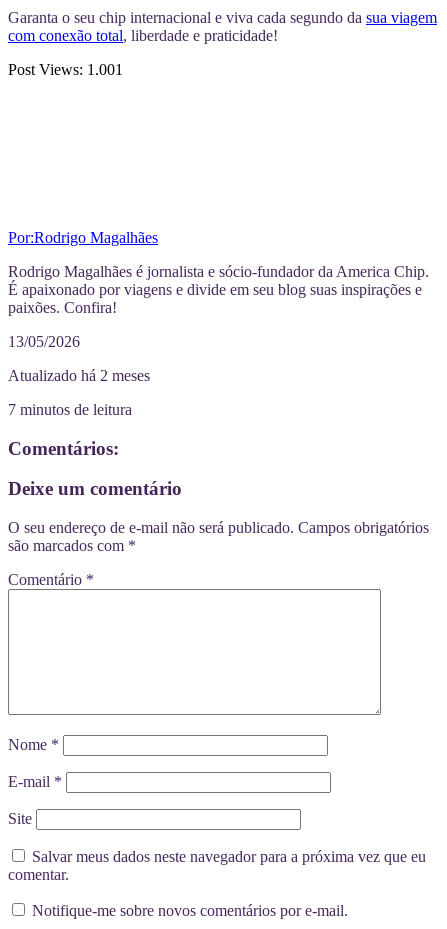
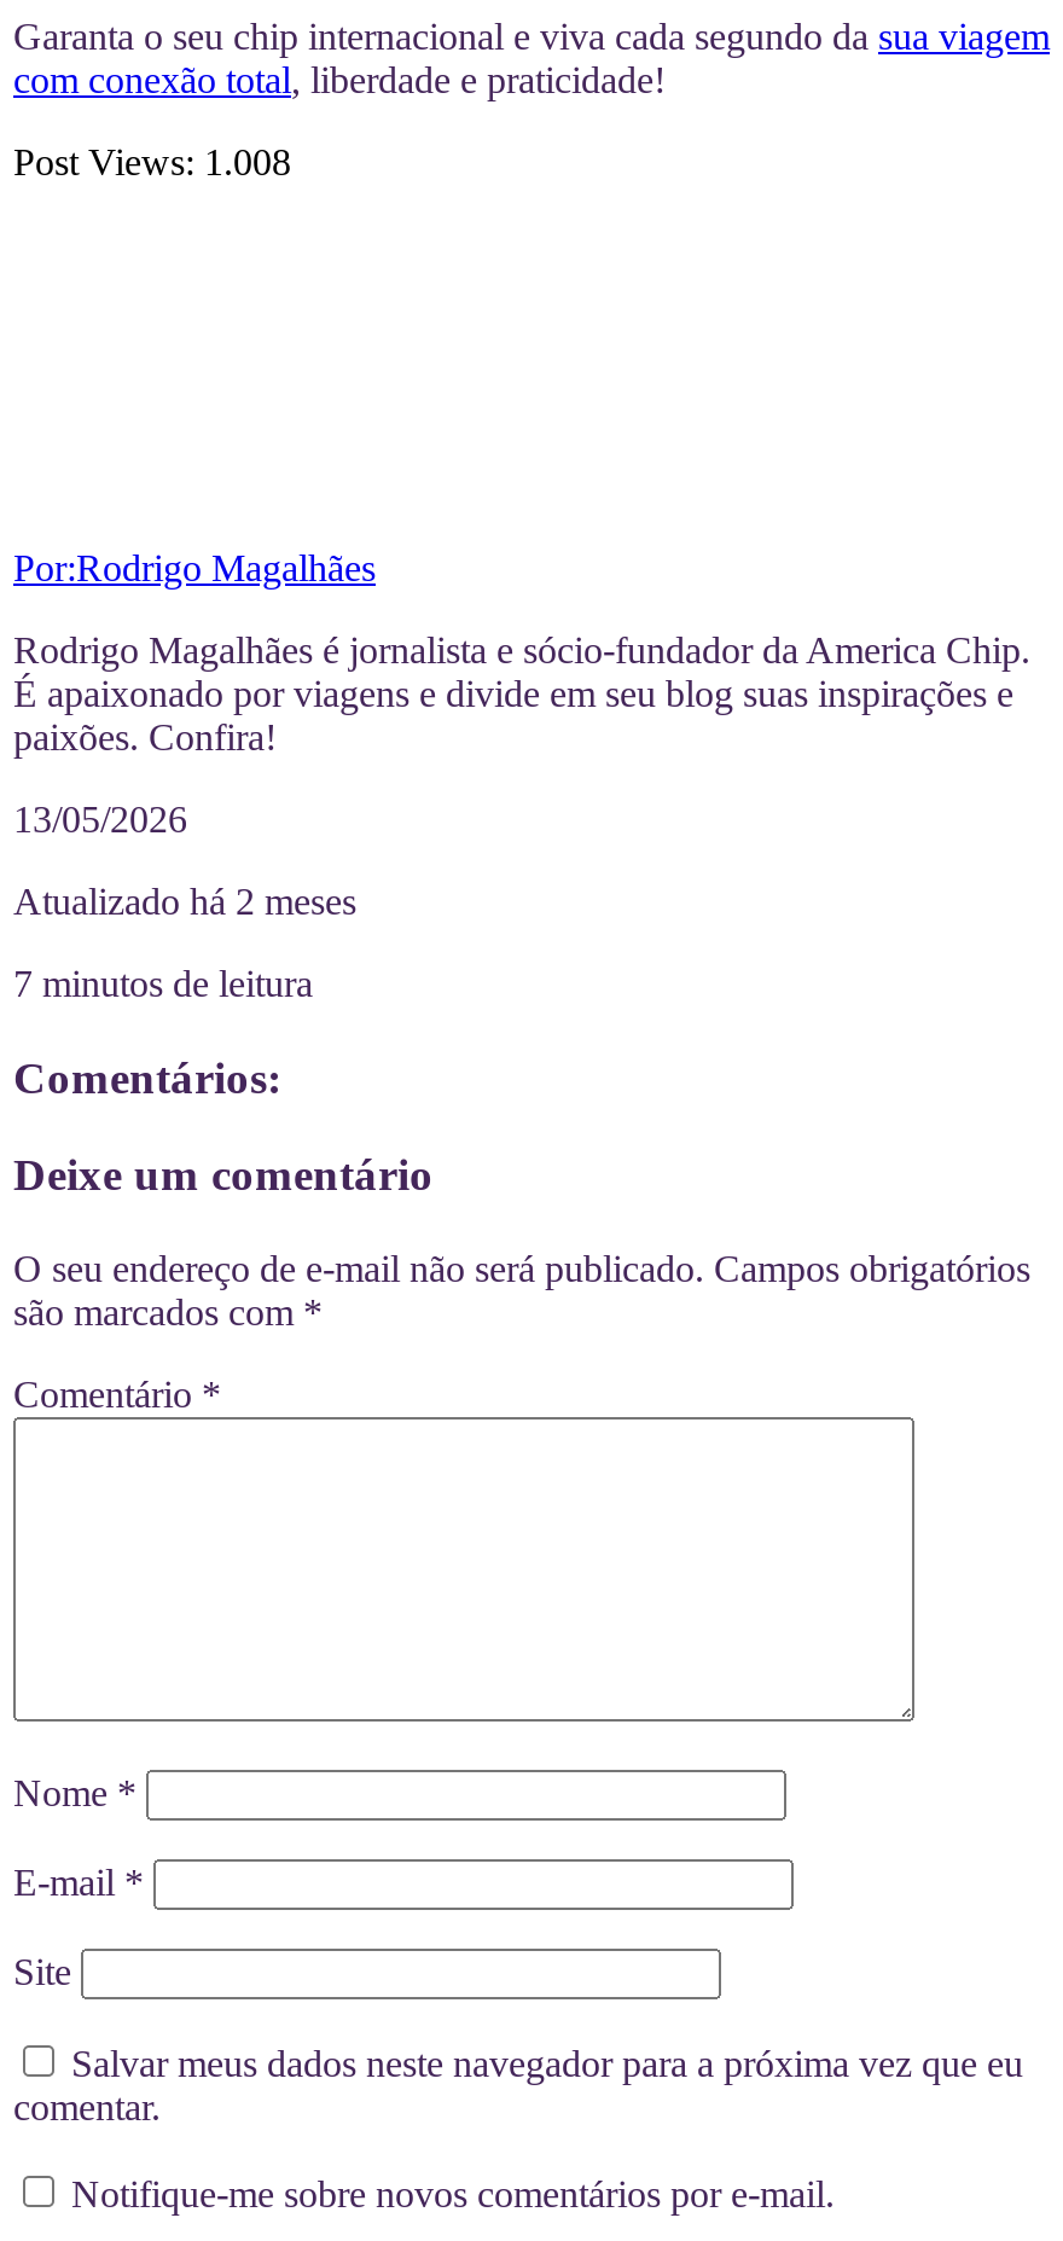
- Post Views: 1.001
+ Post Views: 1.008
